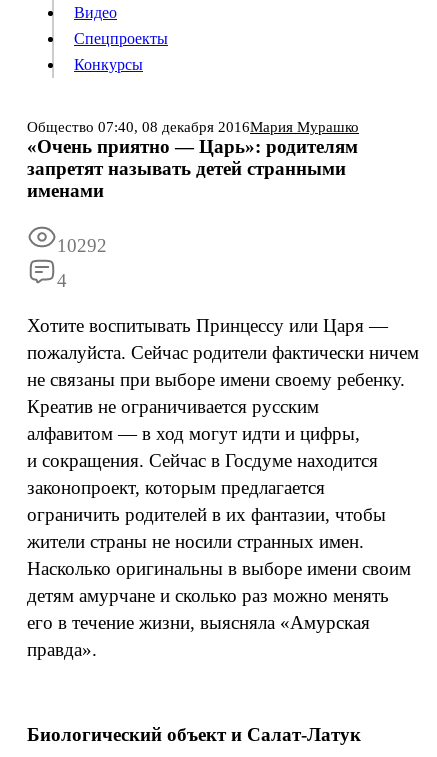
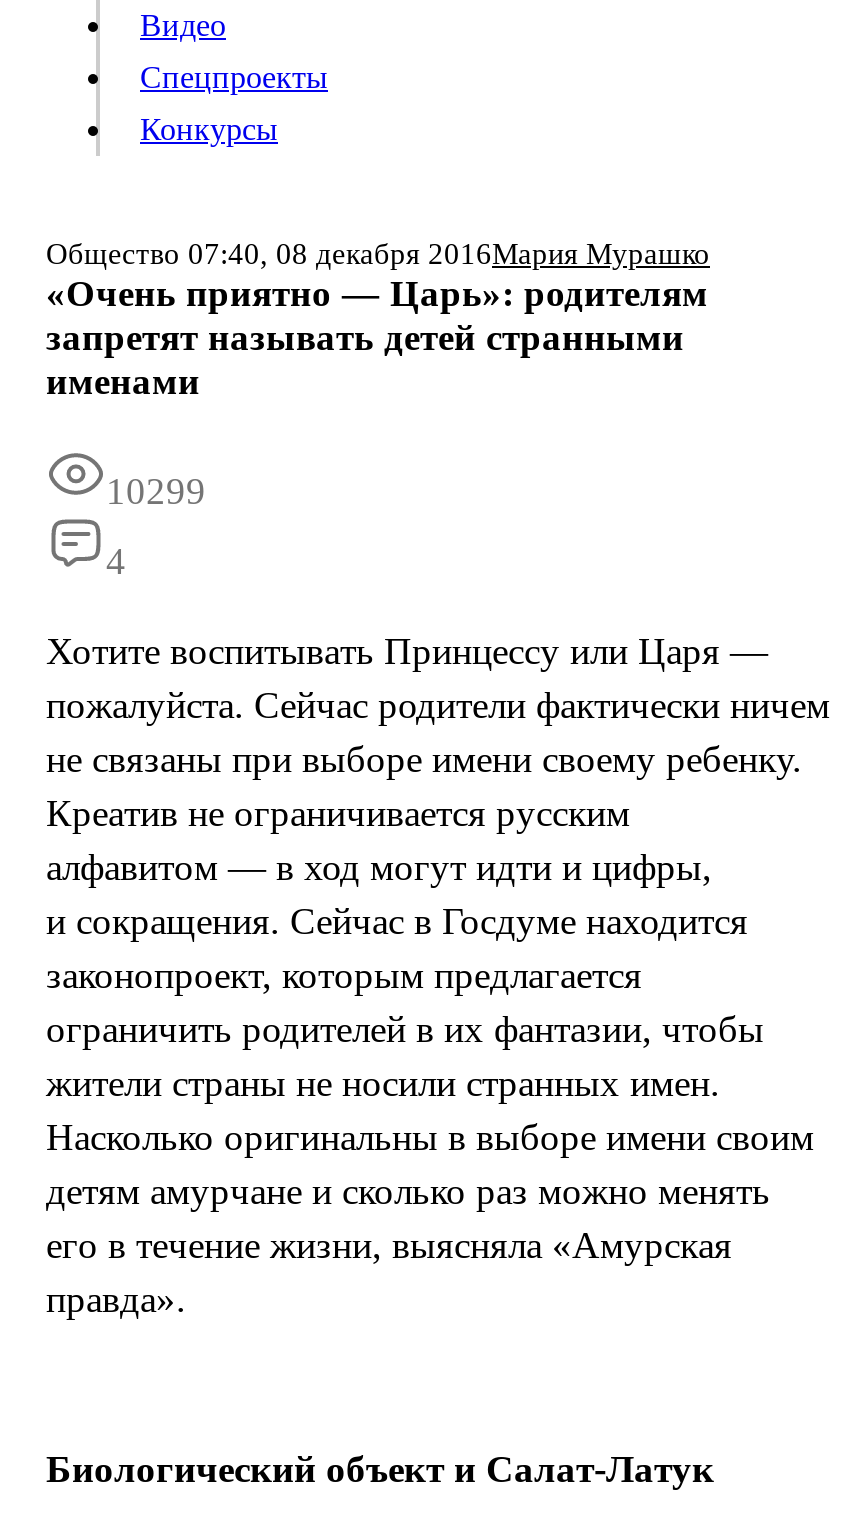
- 10292
+ 10299
